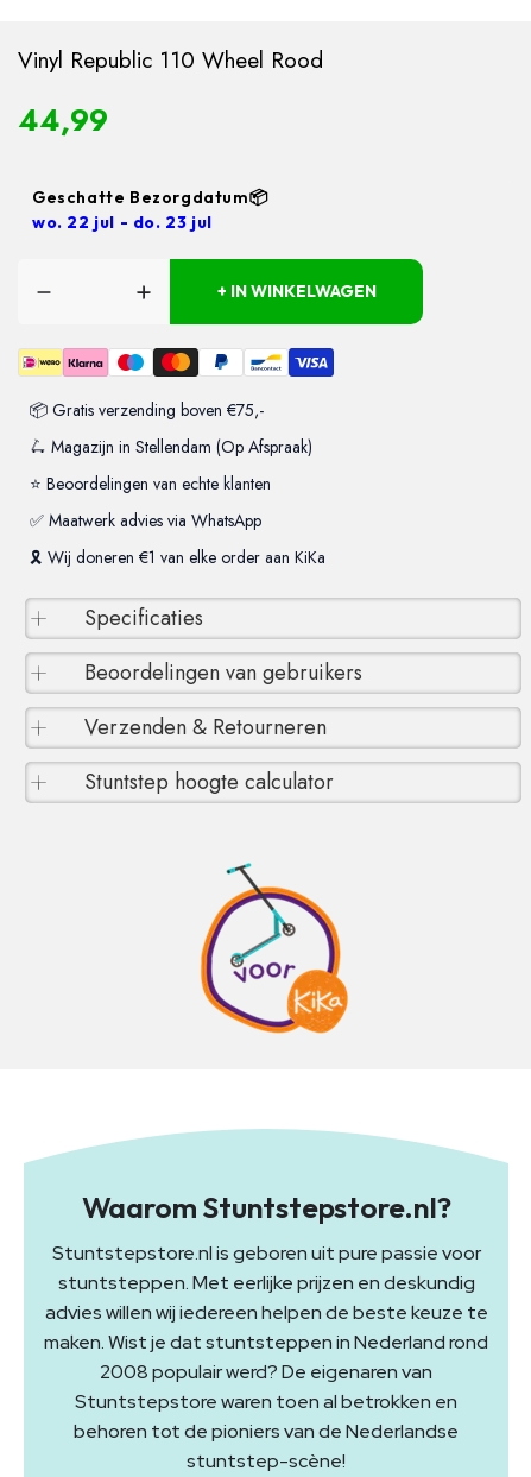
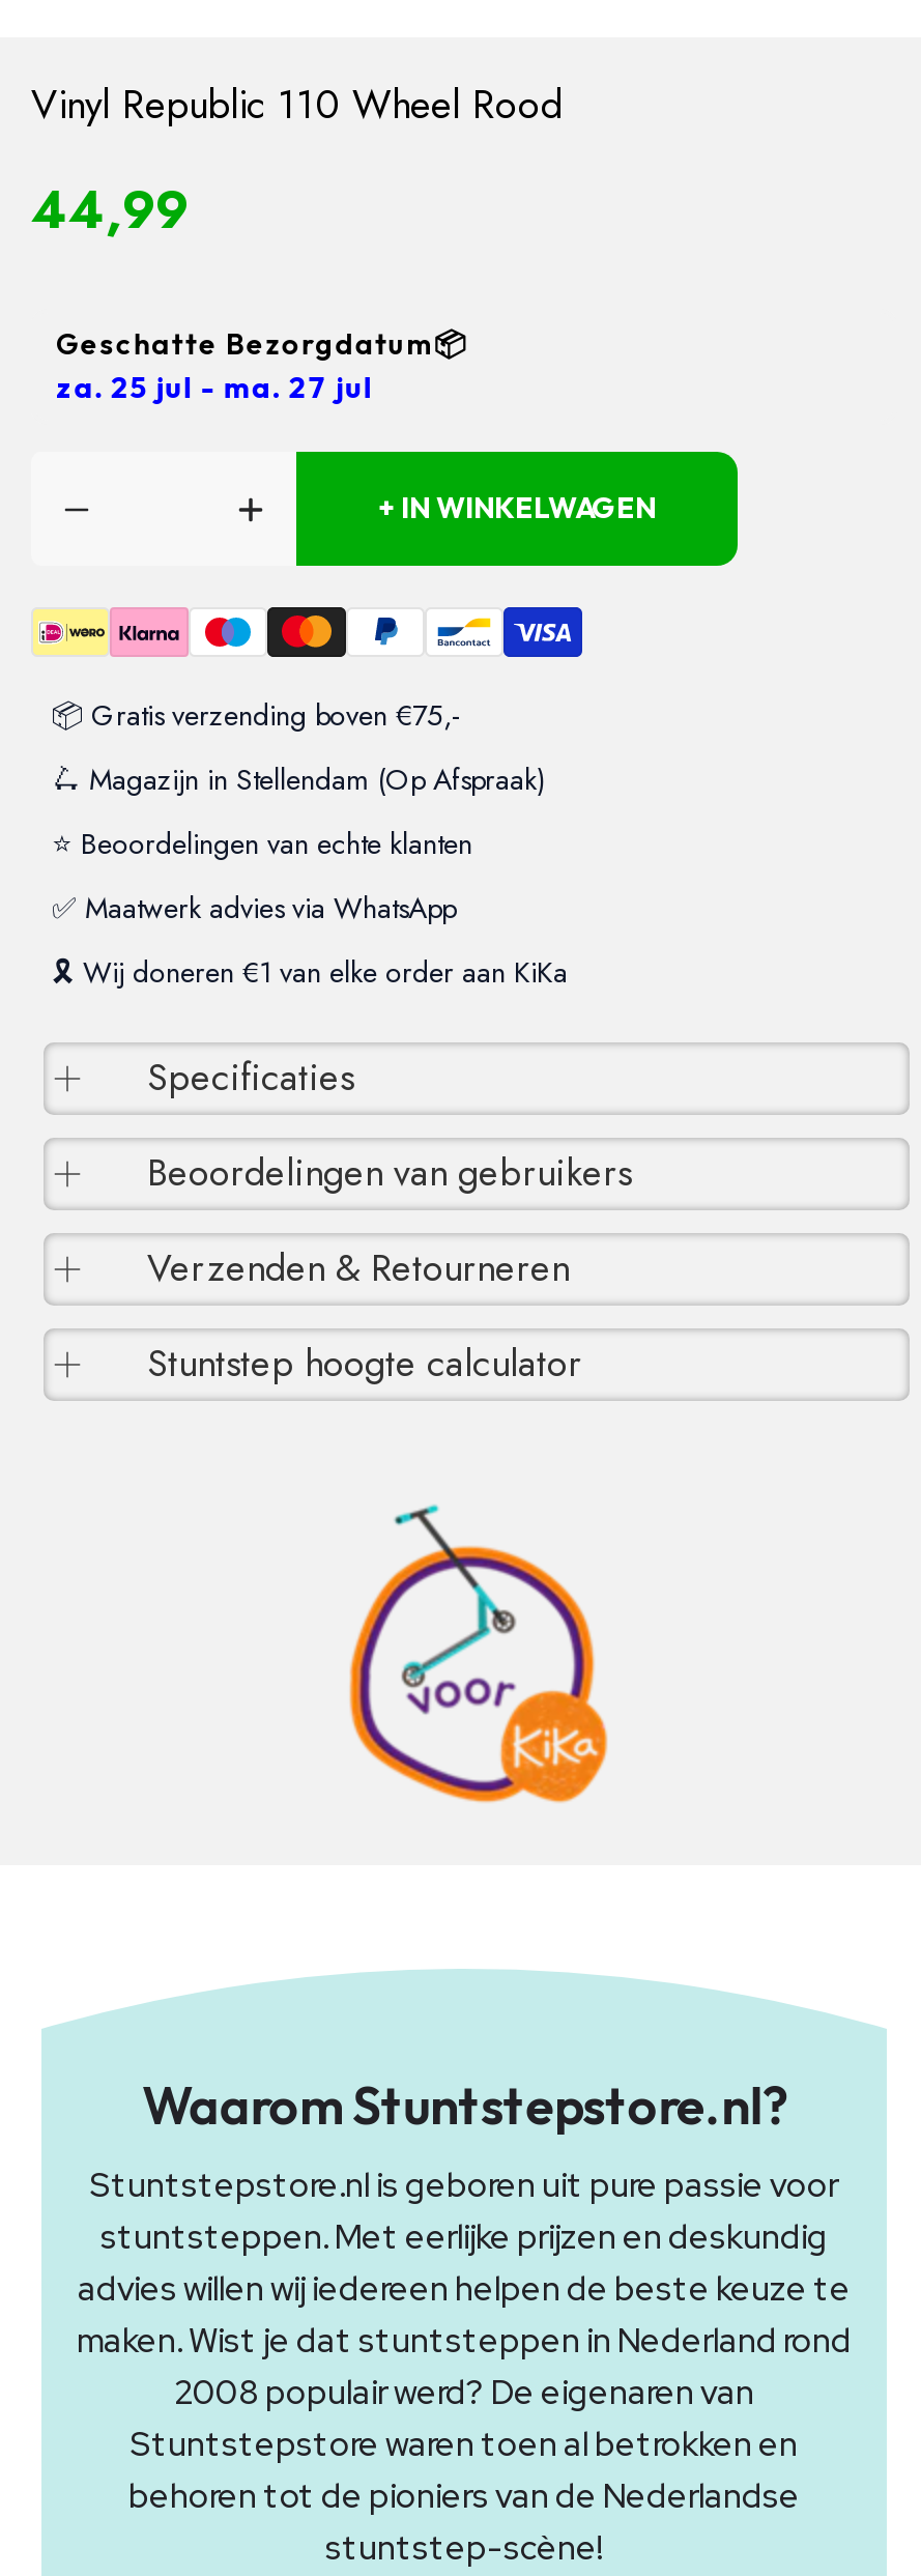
- wo. 22 jul - do. 23 jul
+ za. 25 jul - ma. 27 jul
